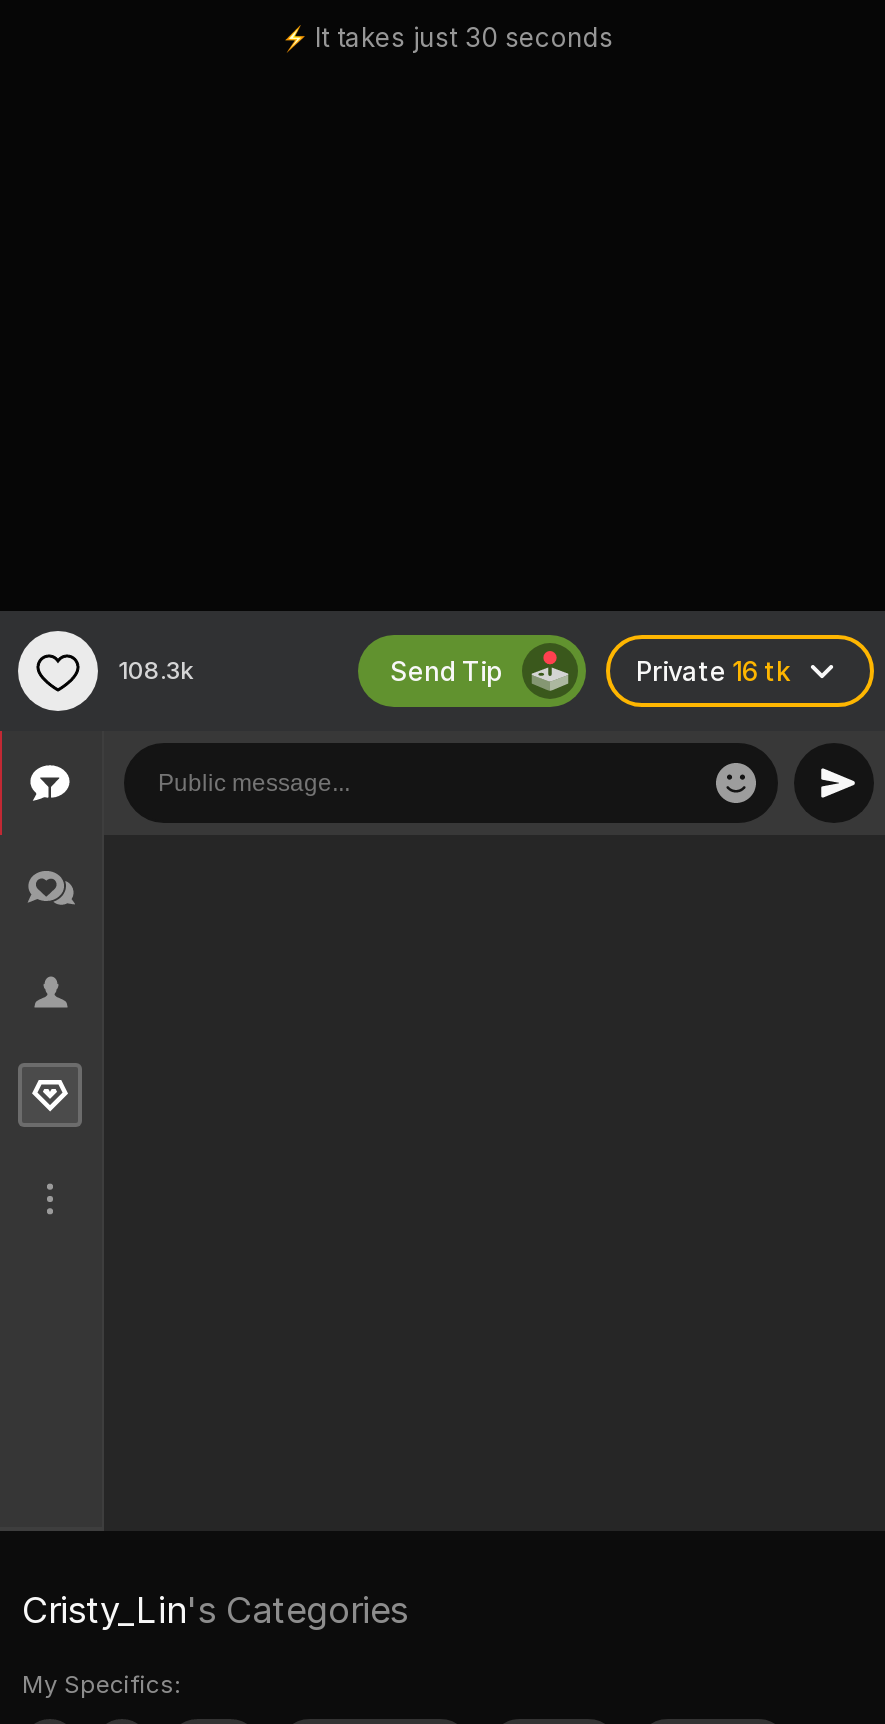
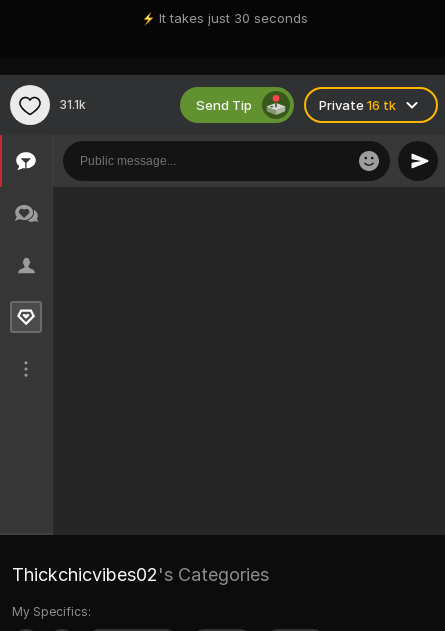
- 108.3k
+ 31.1k

- Cristy_Lin's Categories
+ Thickchicvibes02's Categories
